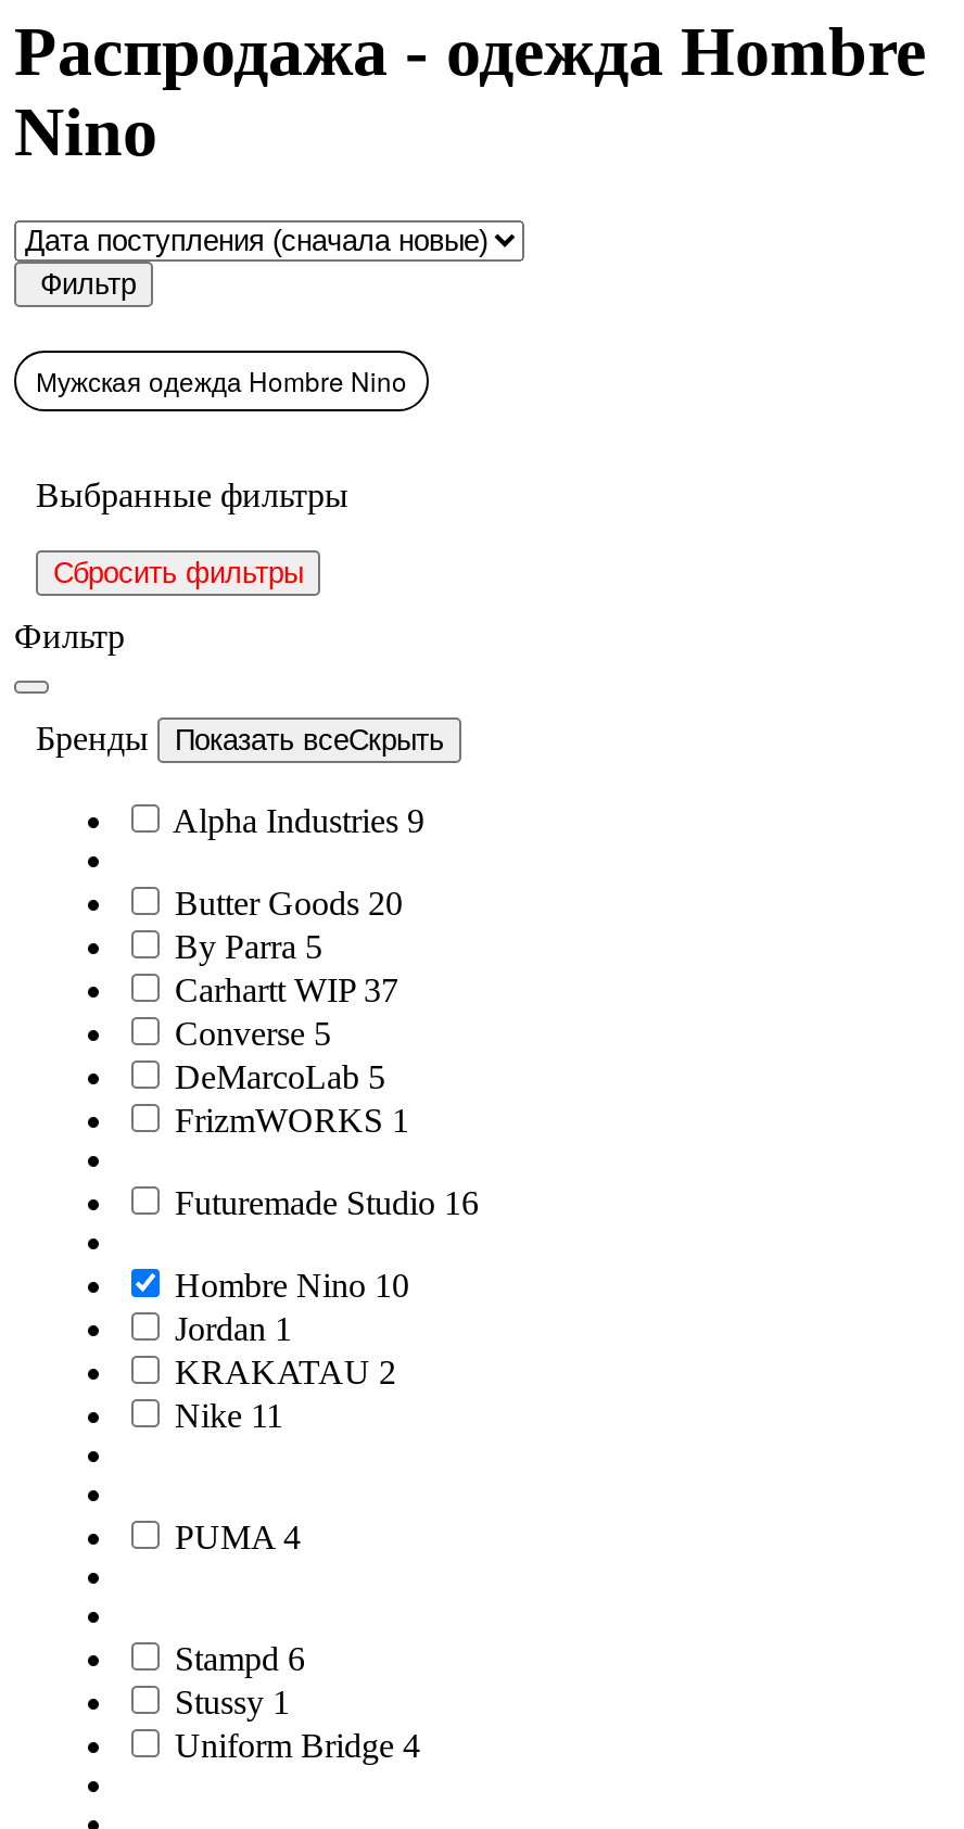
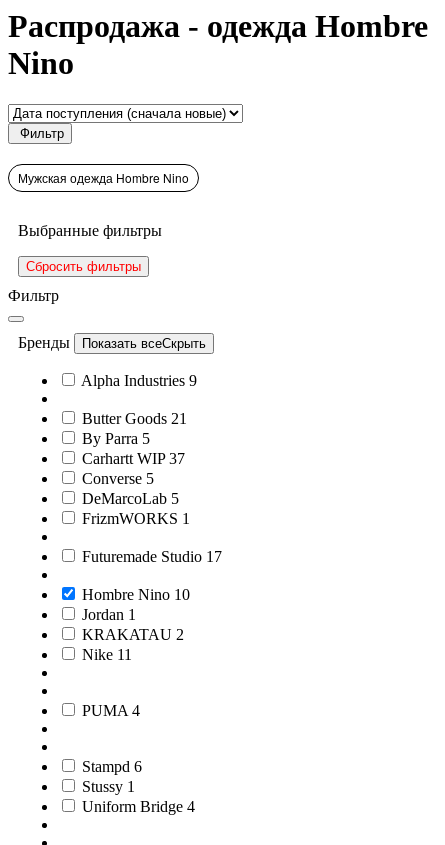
- Butter Goods 20
+ Butter Goods 21

- Futuremade Studio 16
+ Futuremade Studio 17
